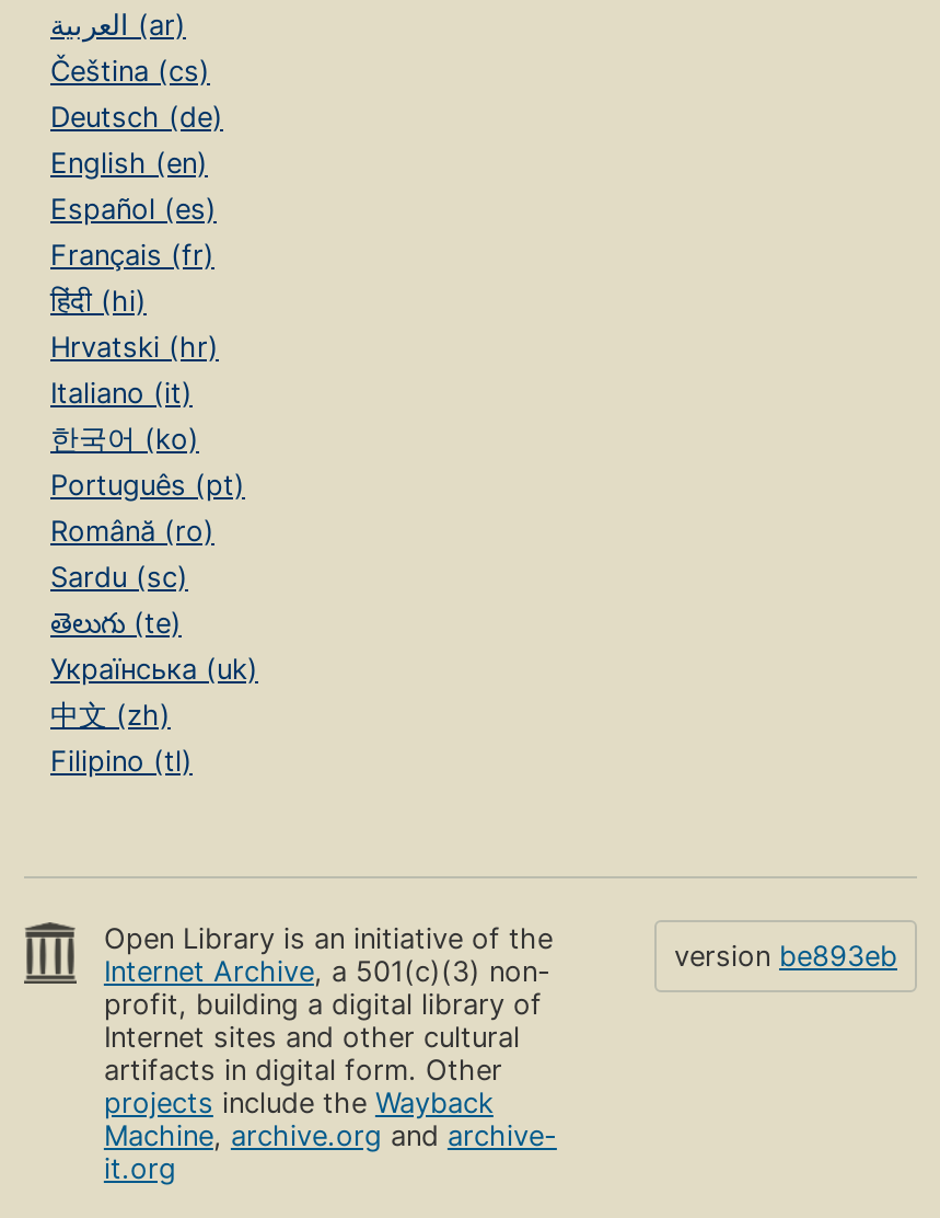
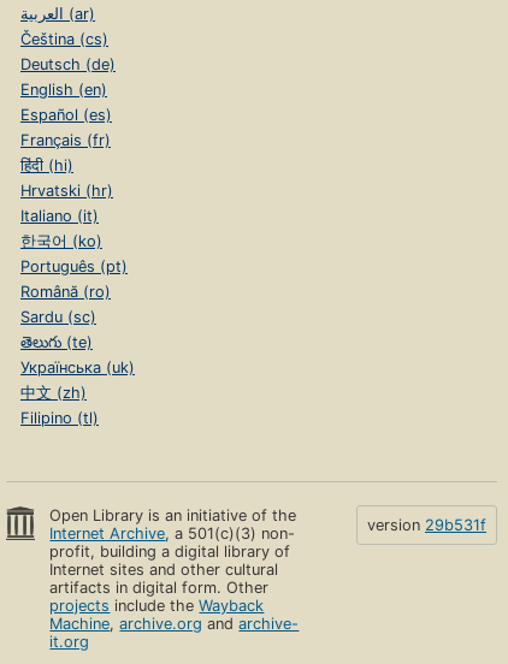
- version be893eb
+ version 29b531f
